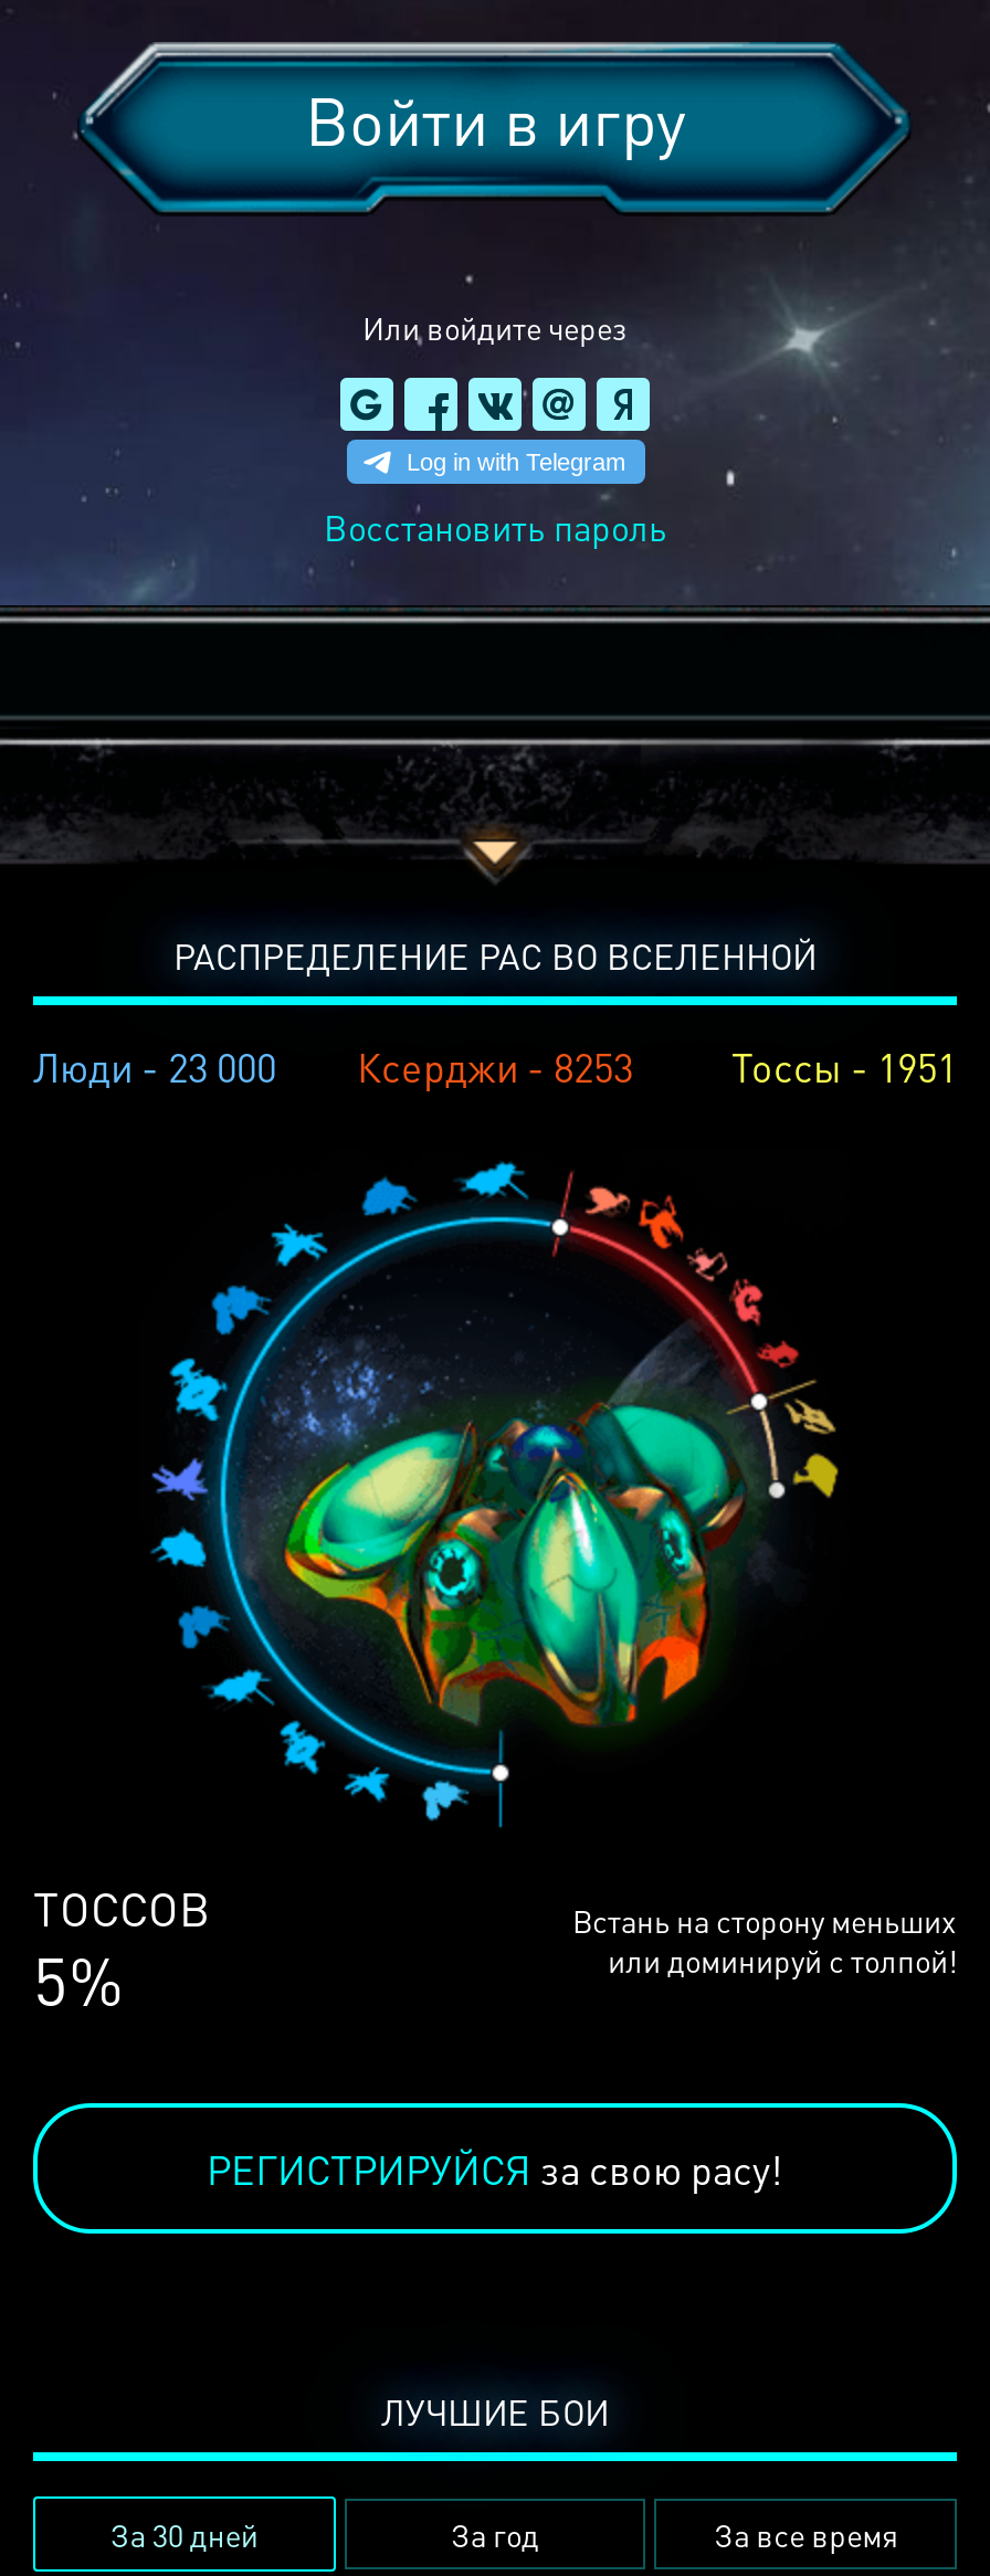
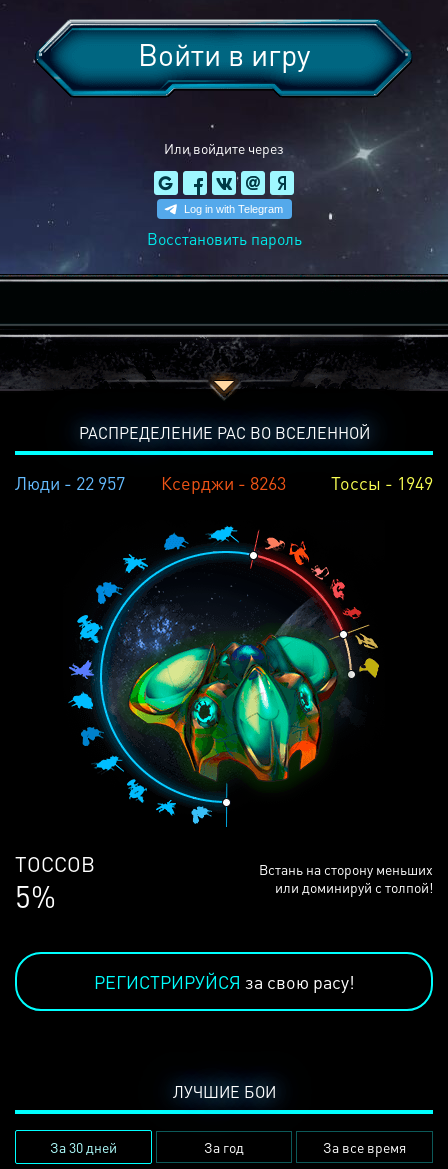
- Люди - 23 000
+ Люди - 22 957

- Ксерджи - 8253
+ Ксерджи - 8263

- Тоссы - 1951
+ Тоссы - 1949
